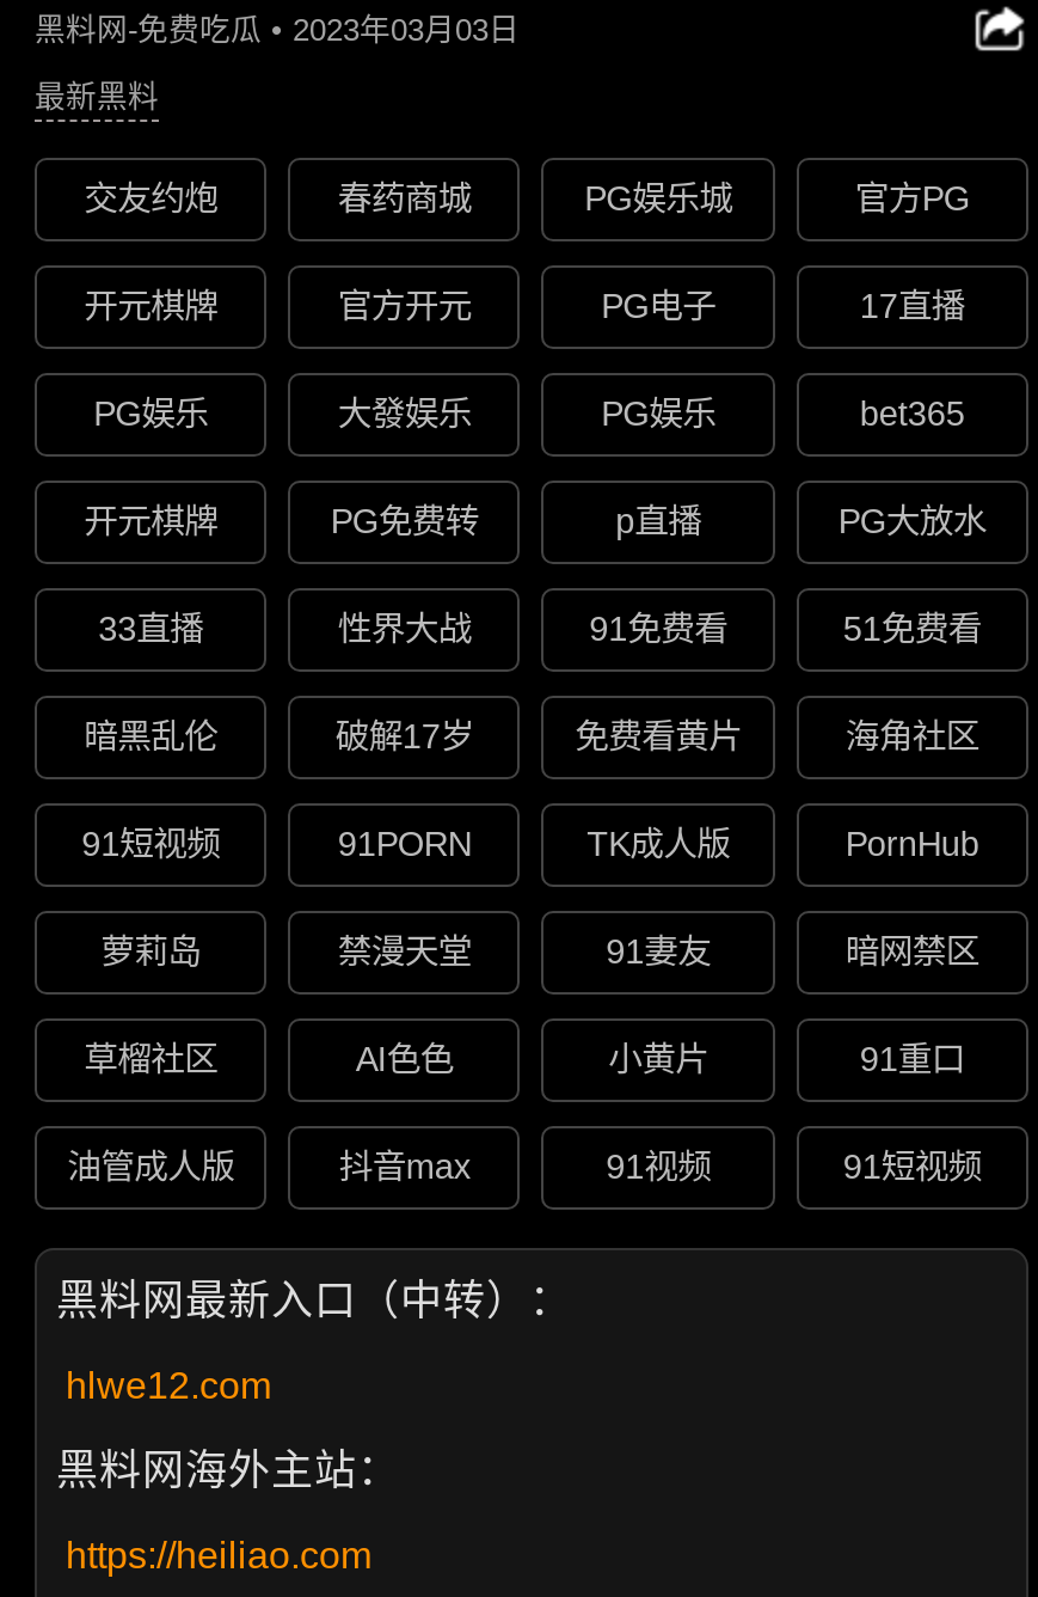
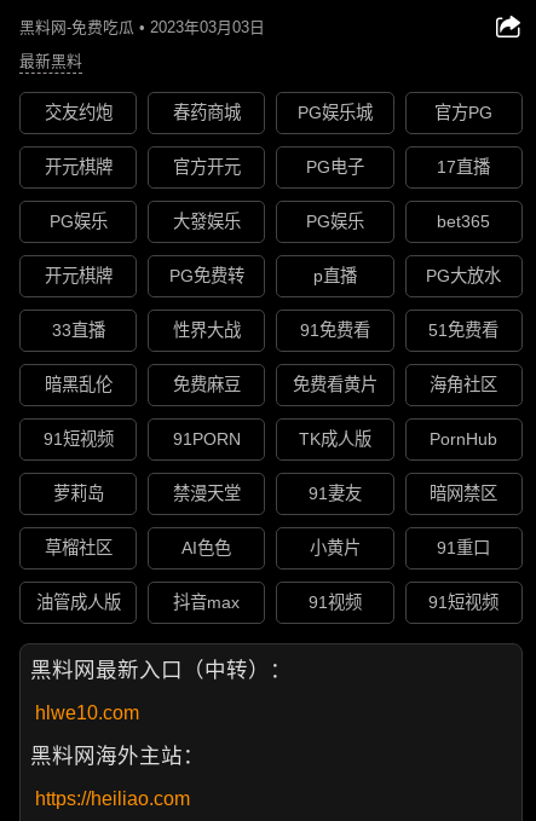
- 破解17岁
+ 免费麻豆

- hlwe12.com
+ hlwe10.com
